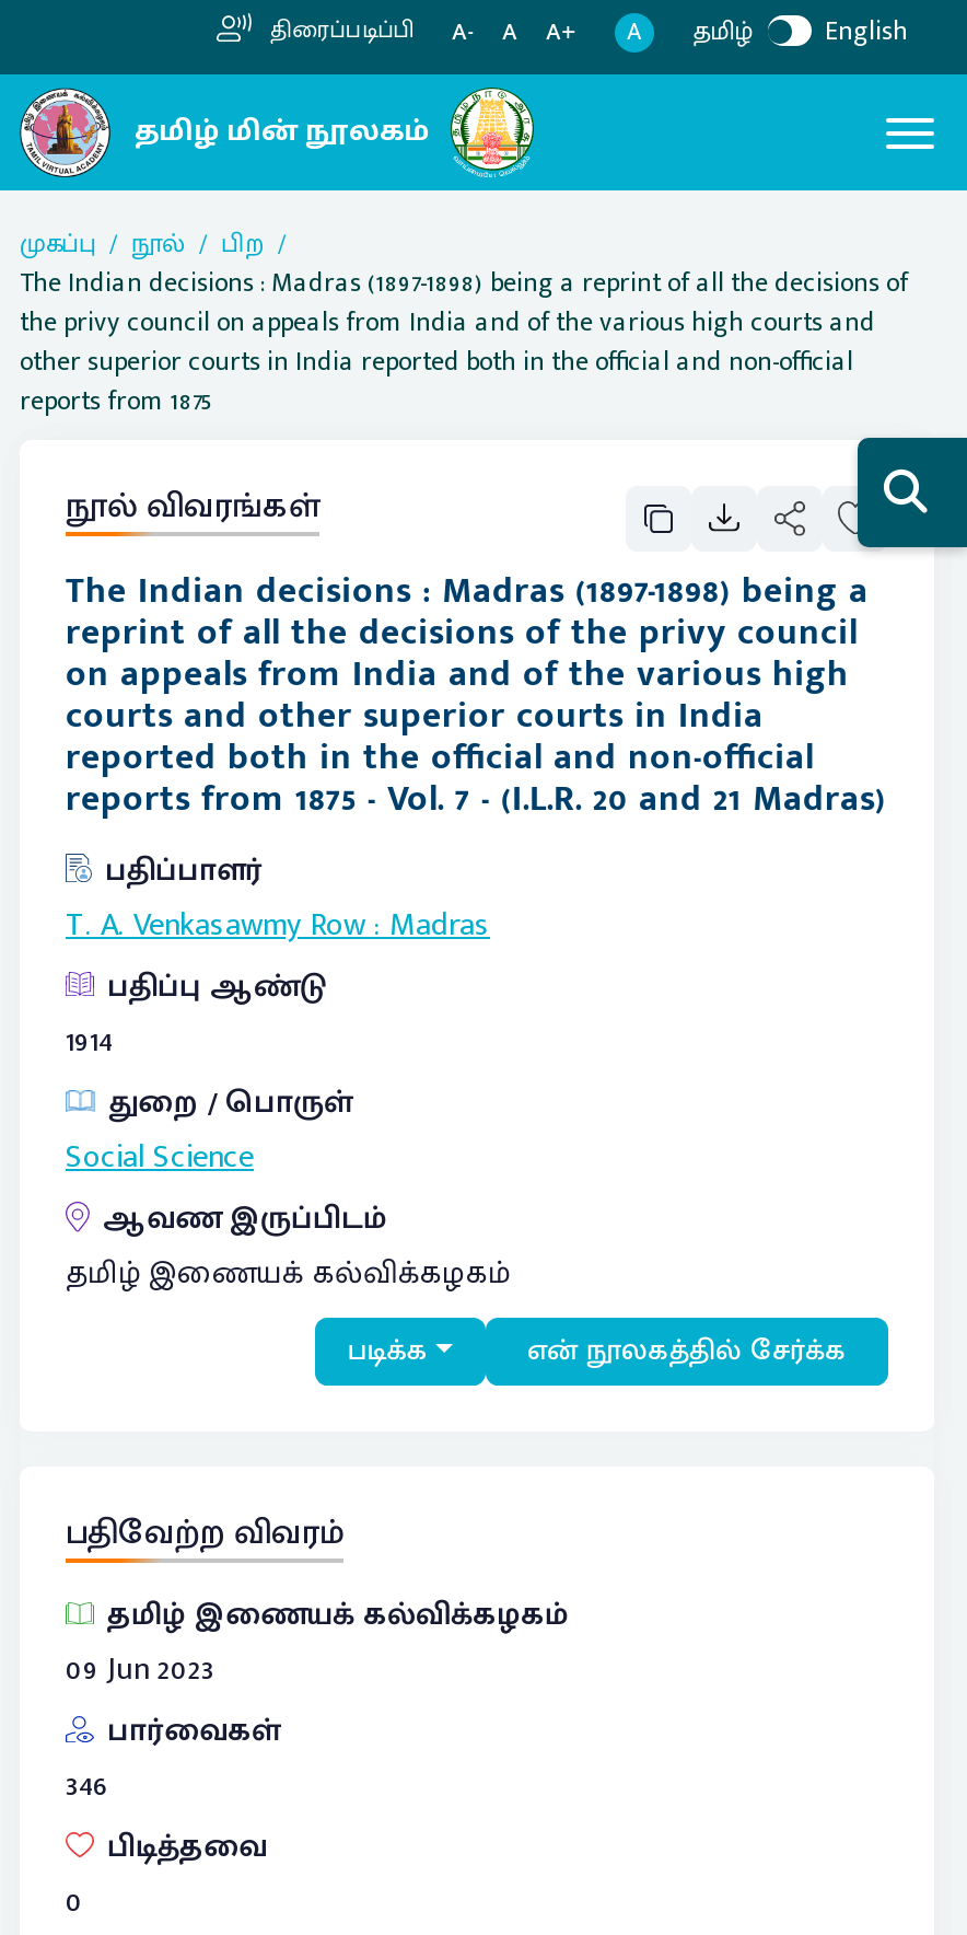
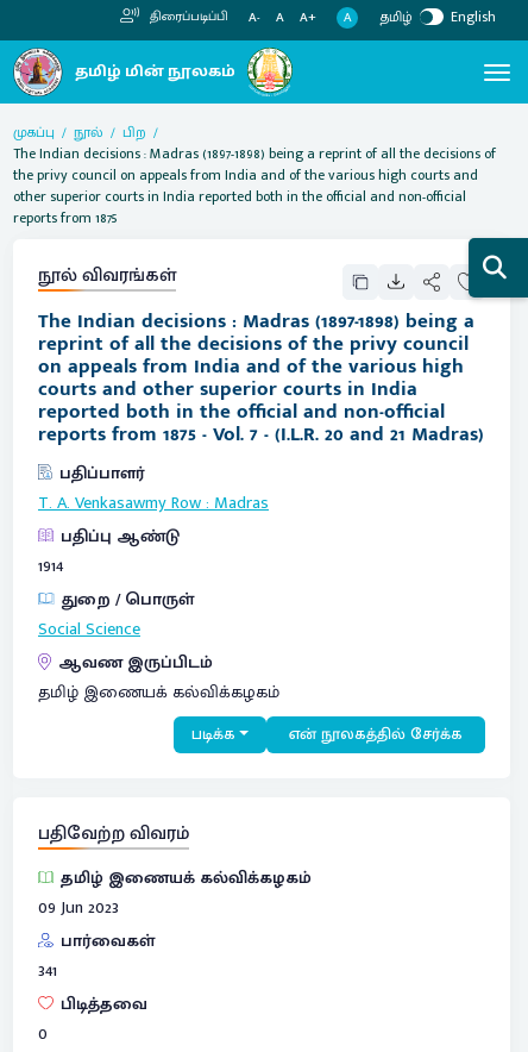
- 346
+ 341
